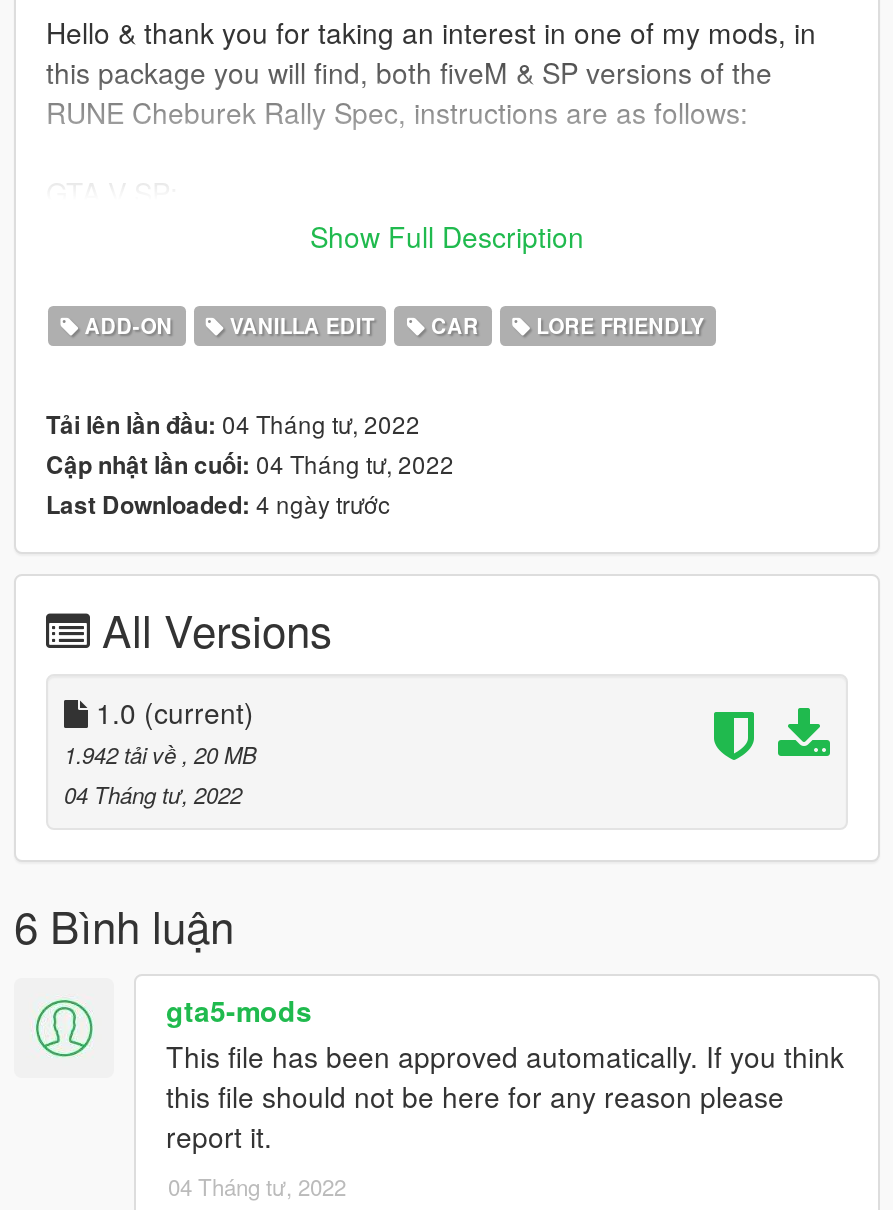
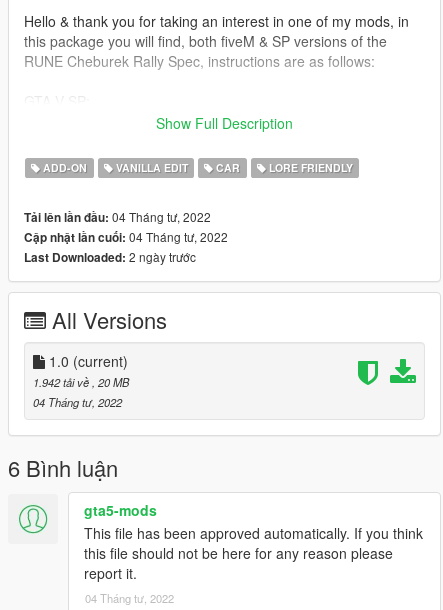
- Last Downloaded: 4 ngày trước
+ Last Downloaded: 2 ngày trước
